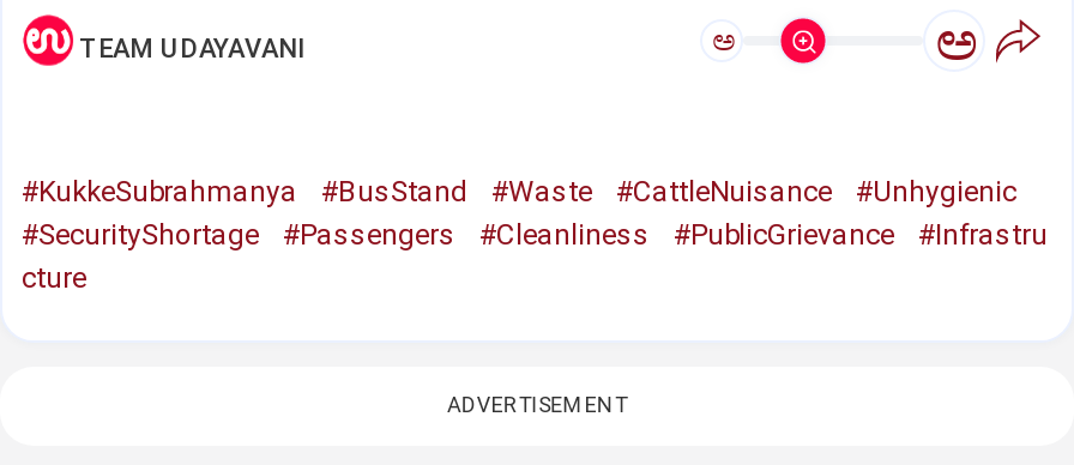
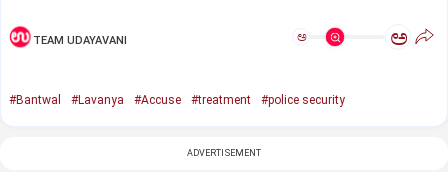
- #KukkeSubrahmanya
- #BusStand
- #Waste
- #CattleNuisance
- #Unhygienic
- #SecurityShortage
- #Passengers
- #Cleanliness
- #PublicGrievance
- #Infrastru
- cture
+ #Bantwal
+ #Lavanya
+ #Accuse
+ #treatment
+ #police security
